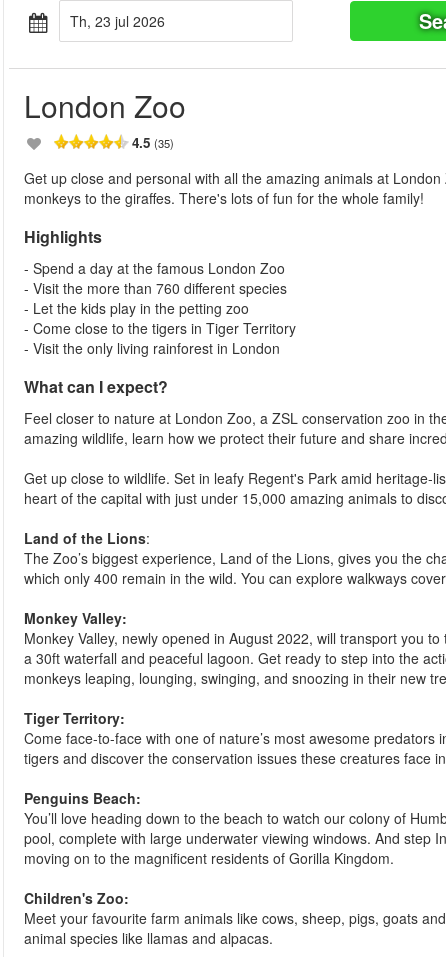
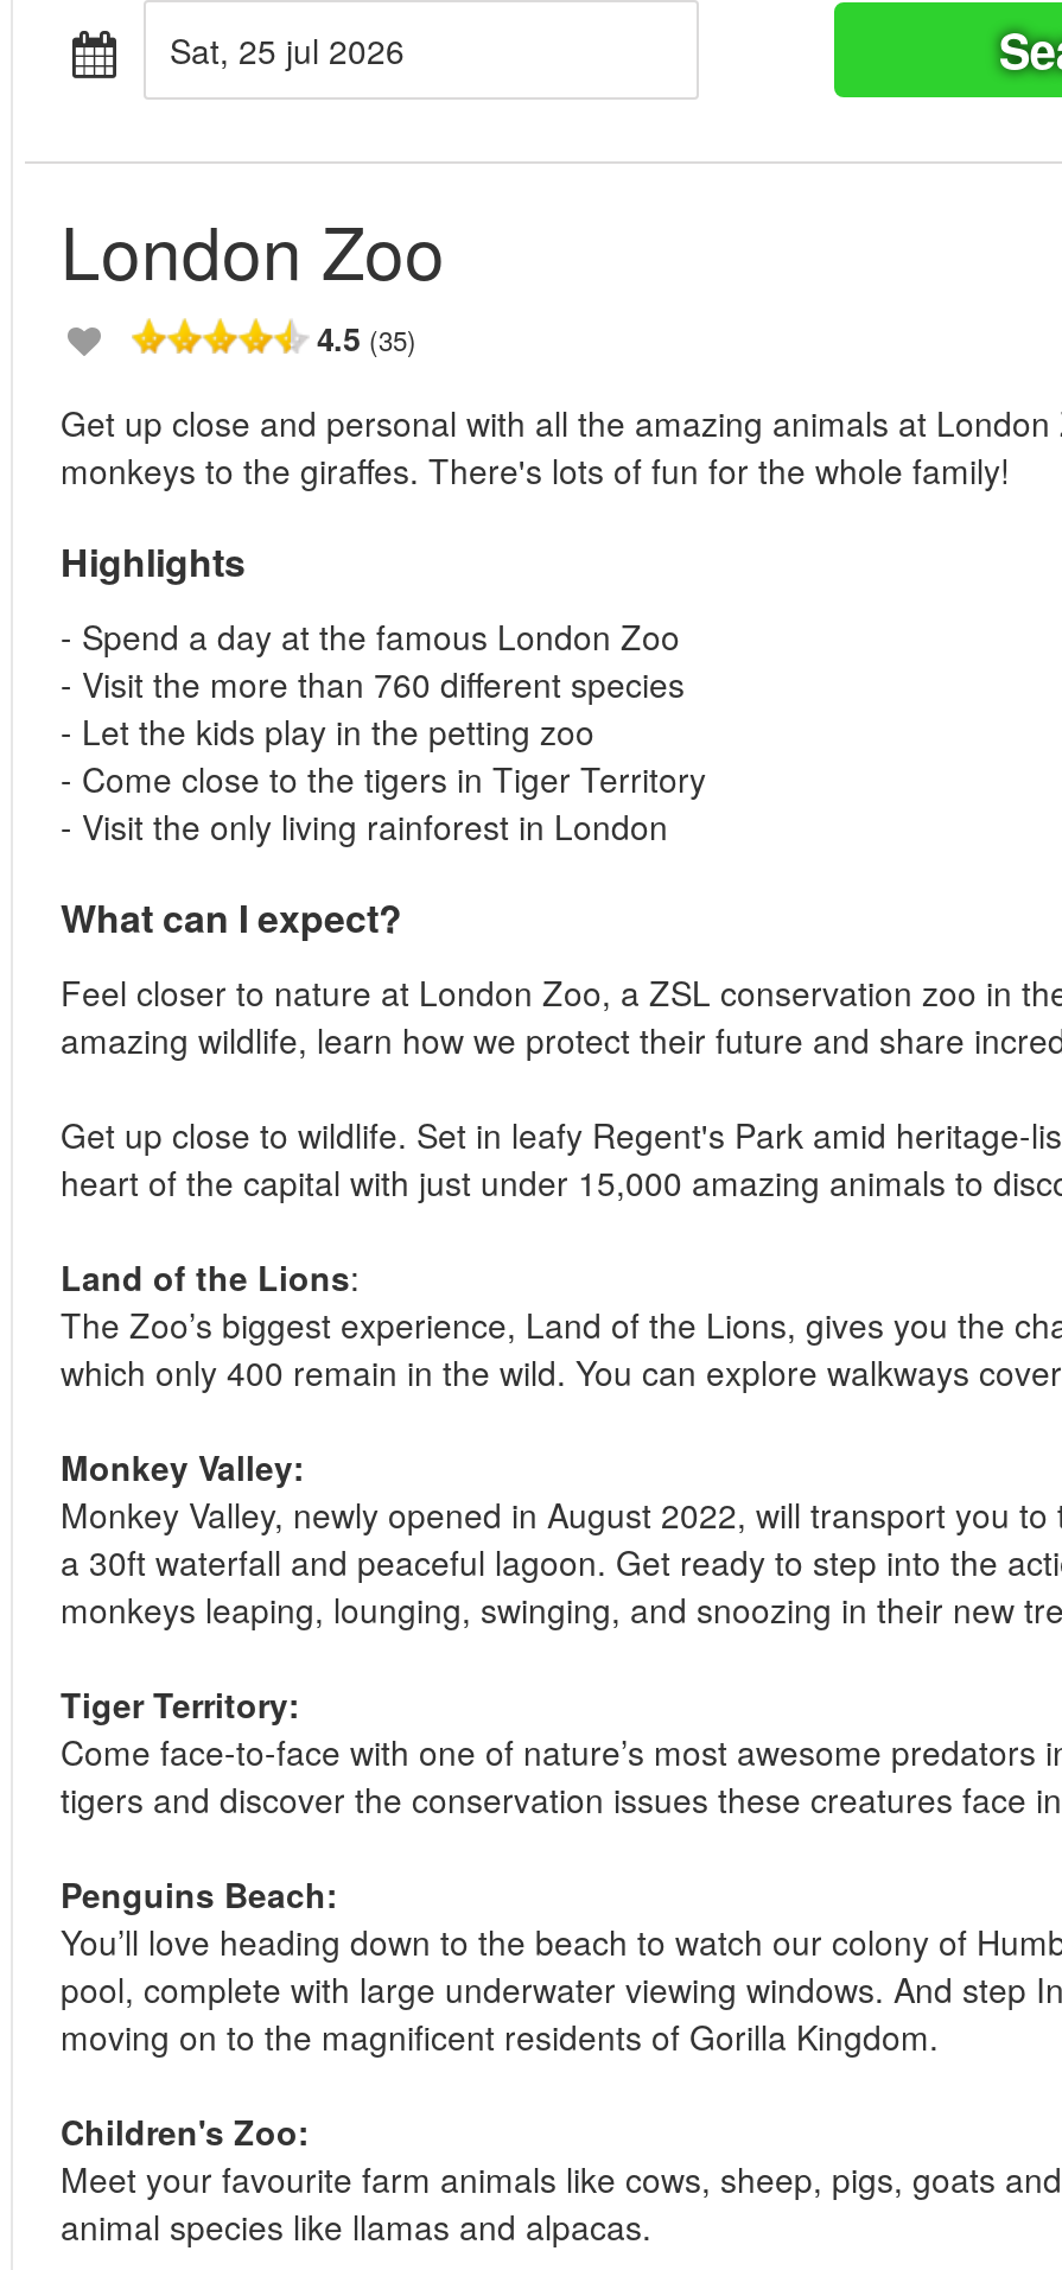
- th, 23 jul 2026
+ sat, 25 jul 2026
